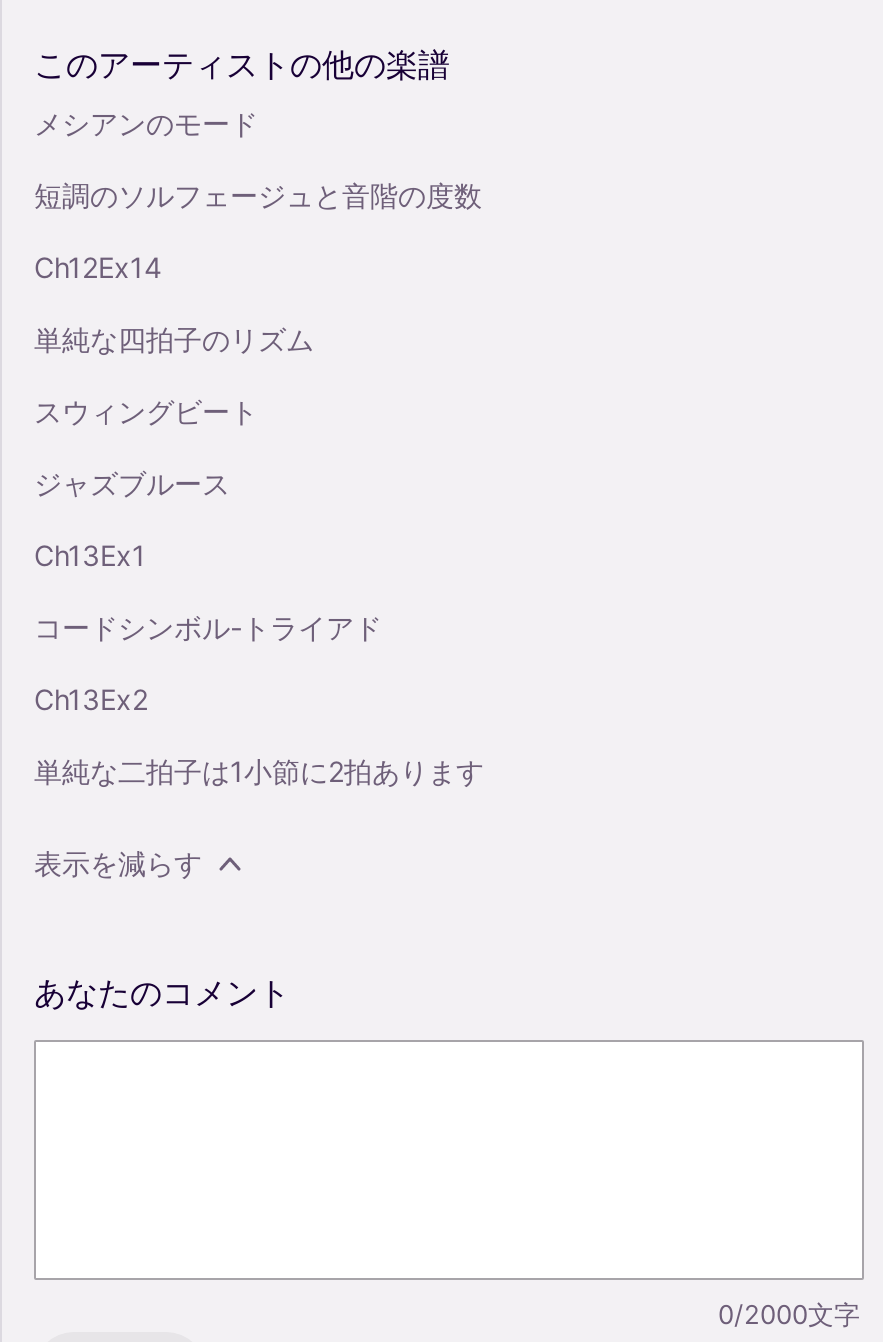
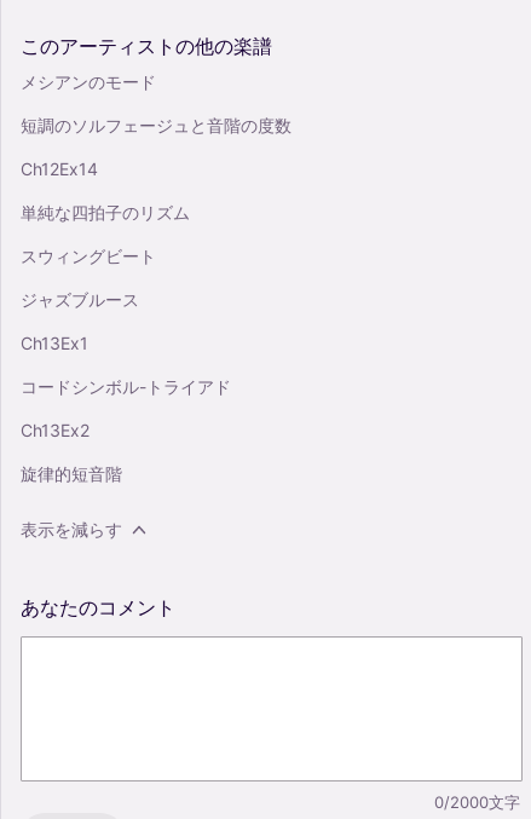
- 単純な二拍子は1小節に2拍あります
+ 旋律的短音階
